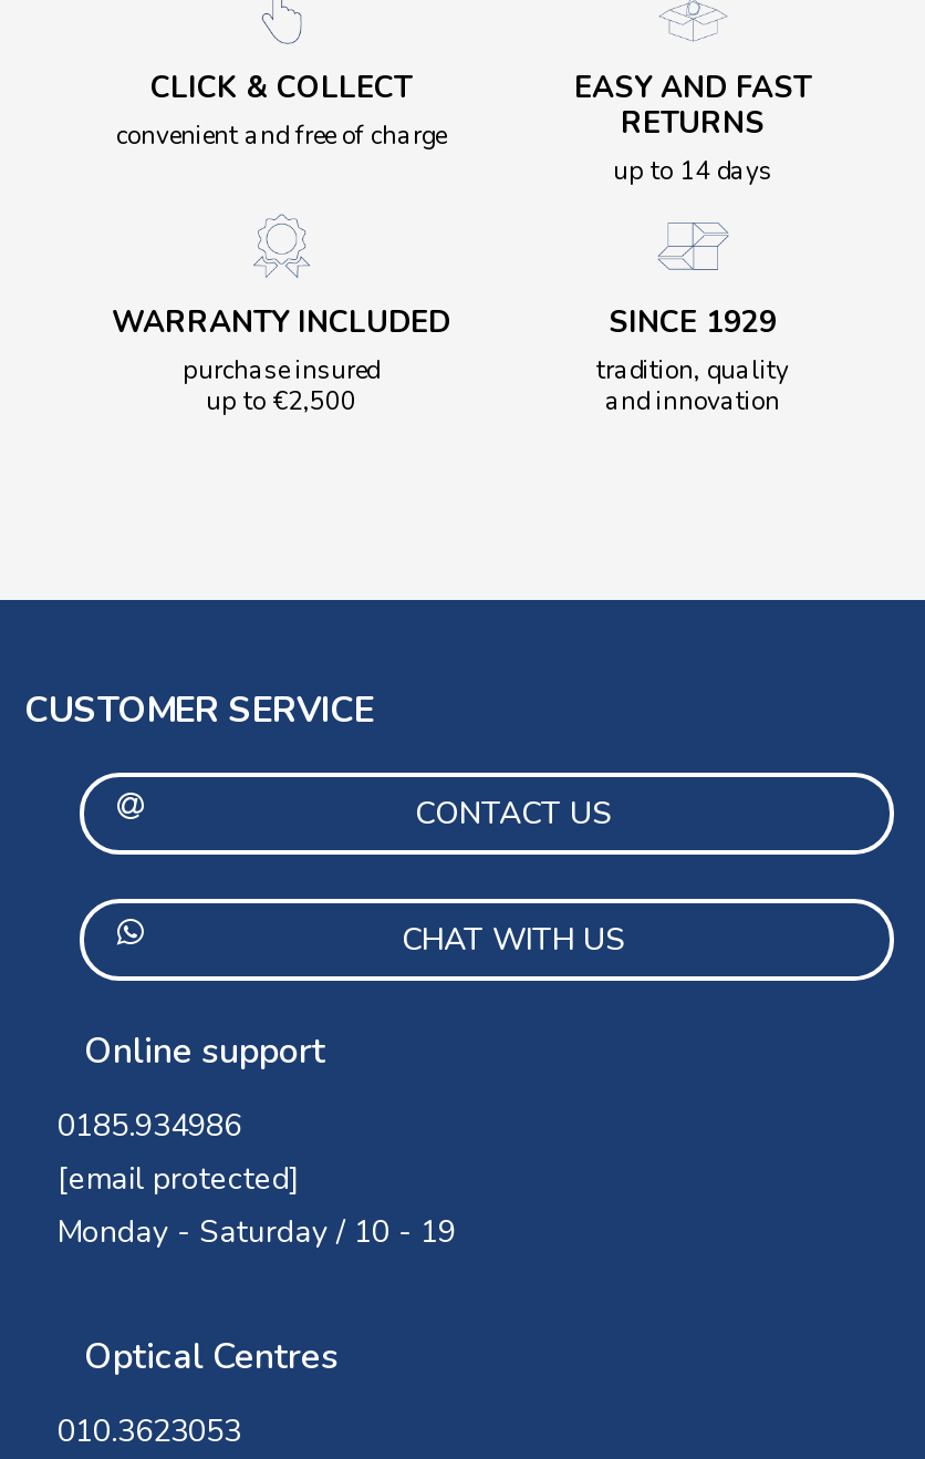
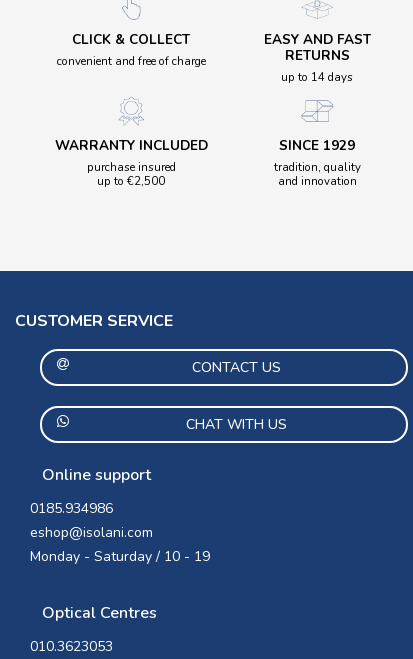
- [email protected]
+ eshop@isolani.com
